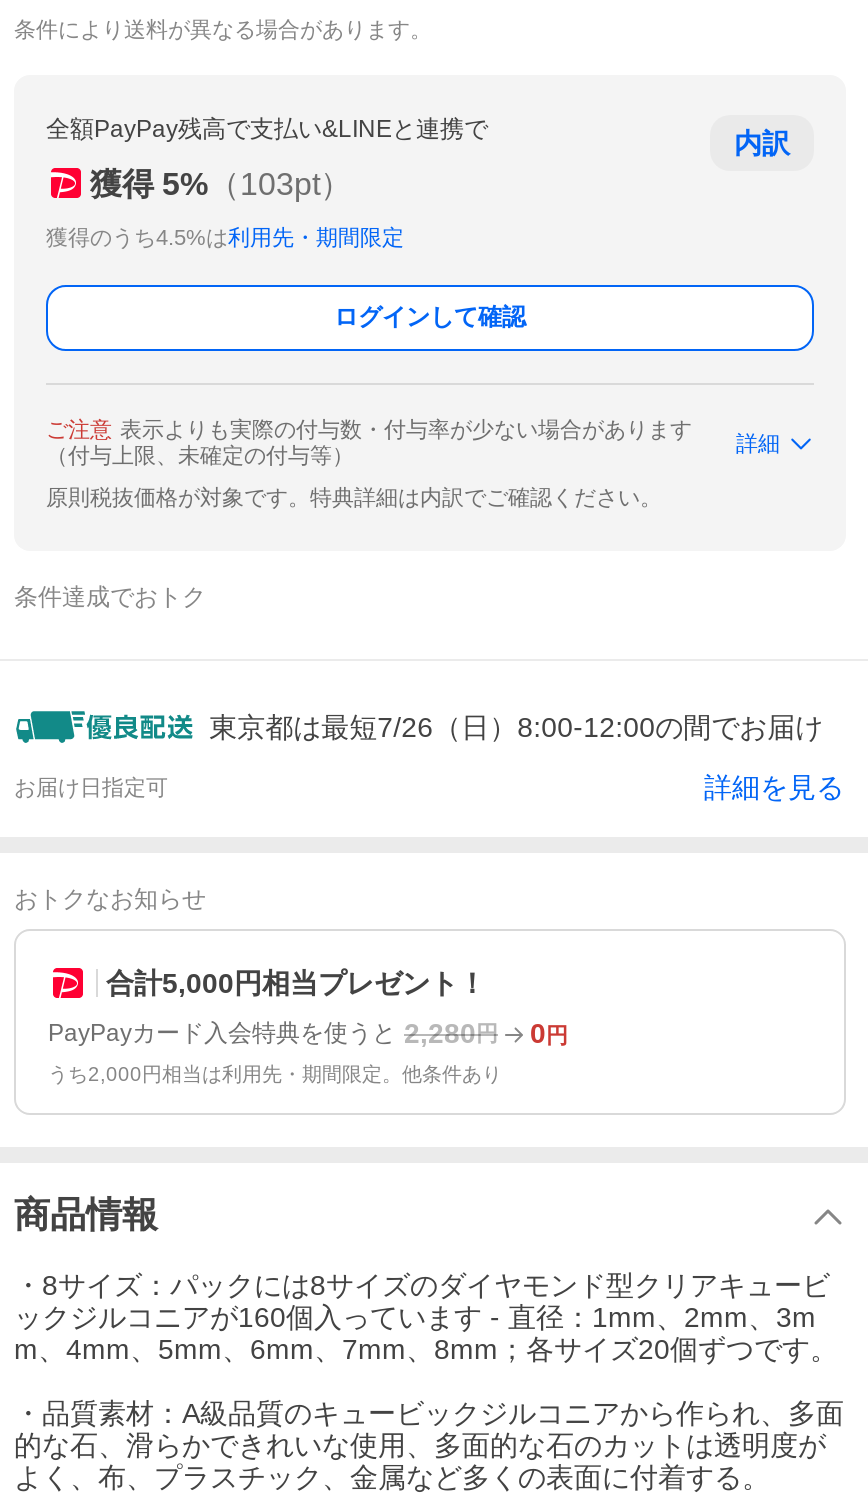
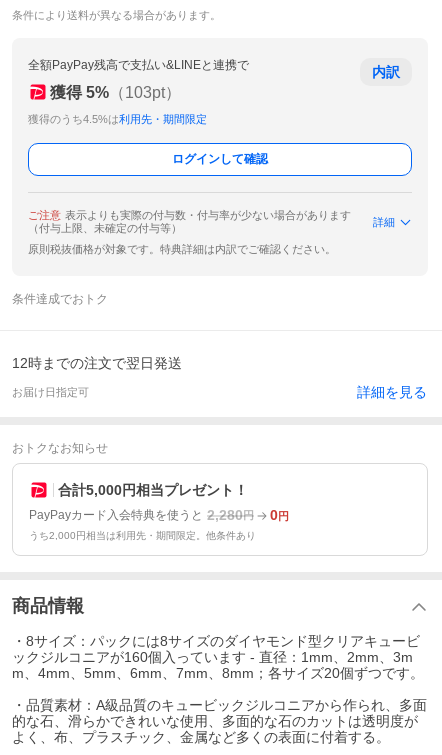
- 東京都は最短7/26（日）8:00-12:00の間でお届け
+ 12時までの注文で翌日発送
